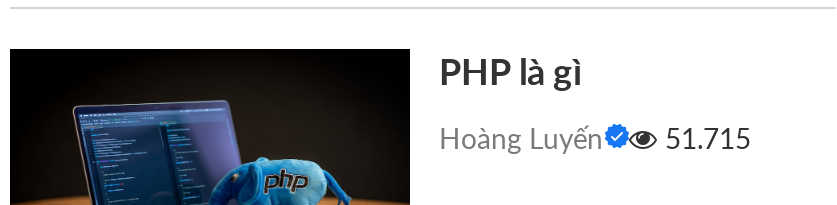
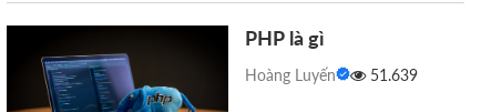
- Hoàng Luyến 51.715
+ Hoàng Luyến 51.639
